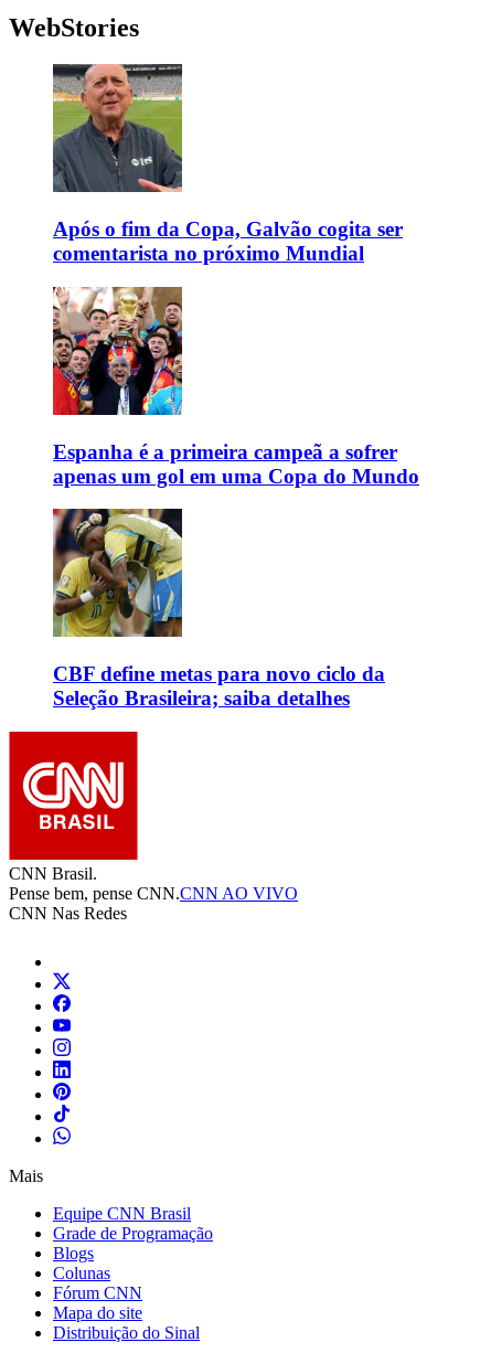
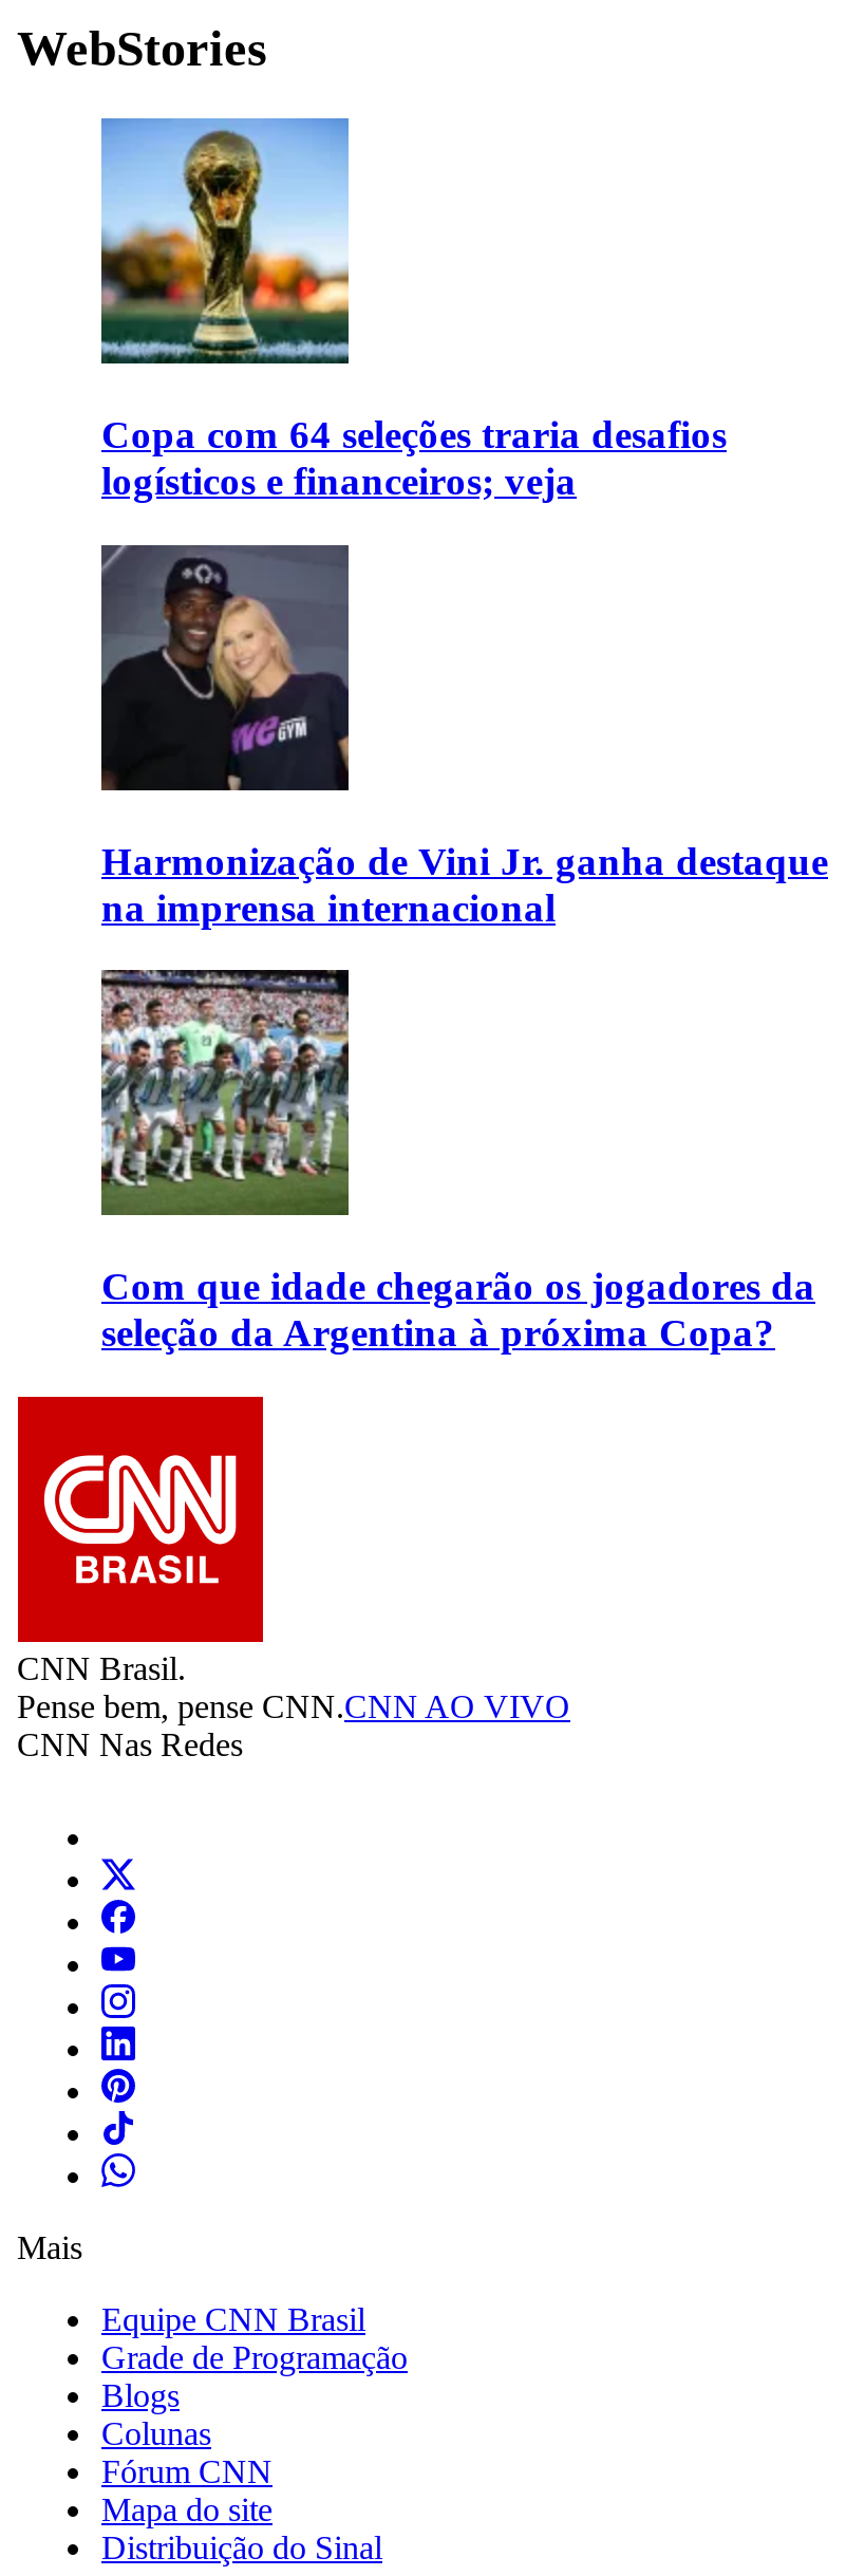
- [image]
- Após o fim da Copa, Galvão cogita ser
- comentarista no próximo Mundial
+ [image]
+ Copa com 64 seleções traria desafios
+ logísticos e financeiros; veja

- [image]
- Espanha é a primeira campeã a sofrer
- apenas um gol em uma Copa do Mundo
+ [image]
+ Harmonização de Vini Jr. ganha destaque
+ na imprensa internacional

- [image]
- CBF define metas para novo ciclo da
- Seleção Brasileira; saiba detalhes
+ [image]
+ Com que idade chegarão os jogadores da
+ seleção da Argentina à próxima Copa?
